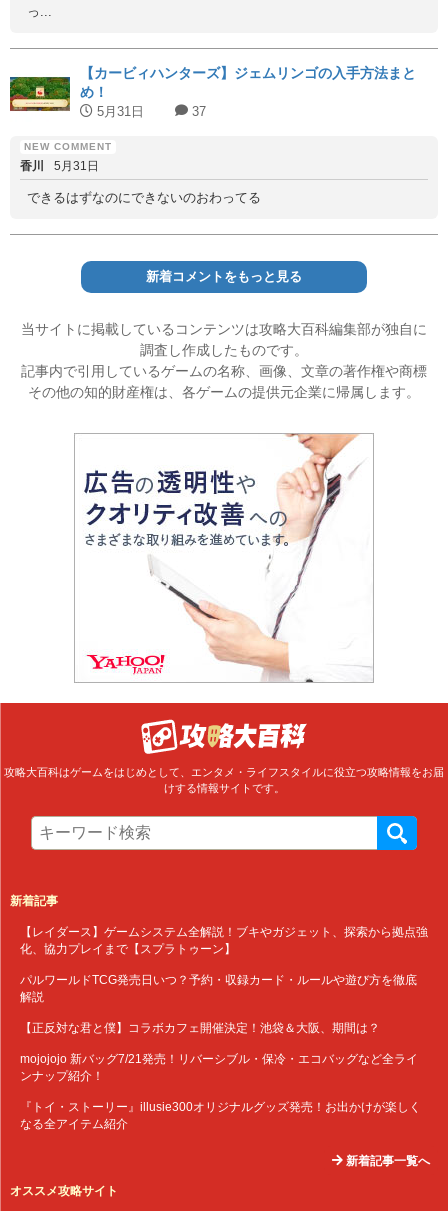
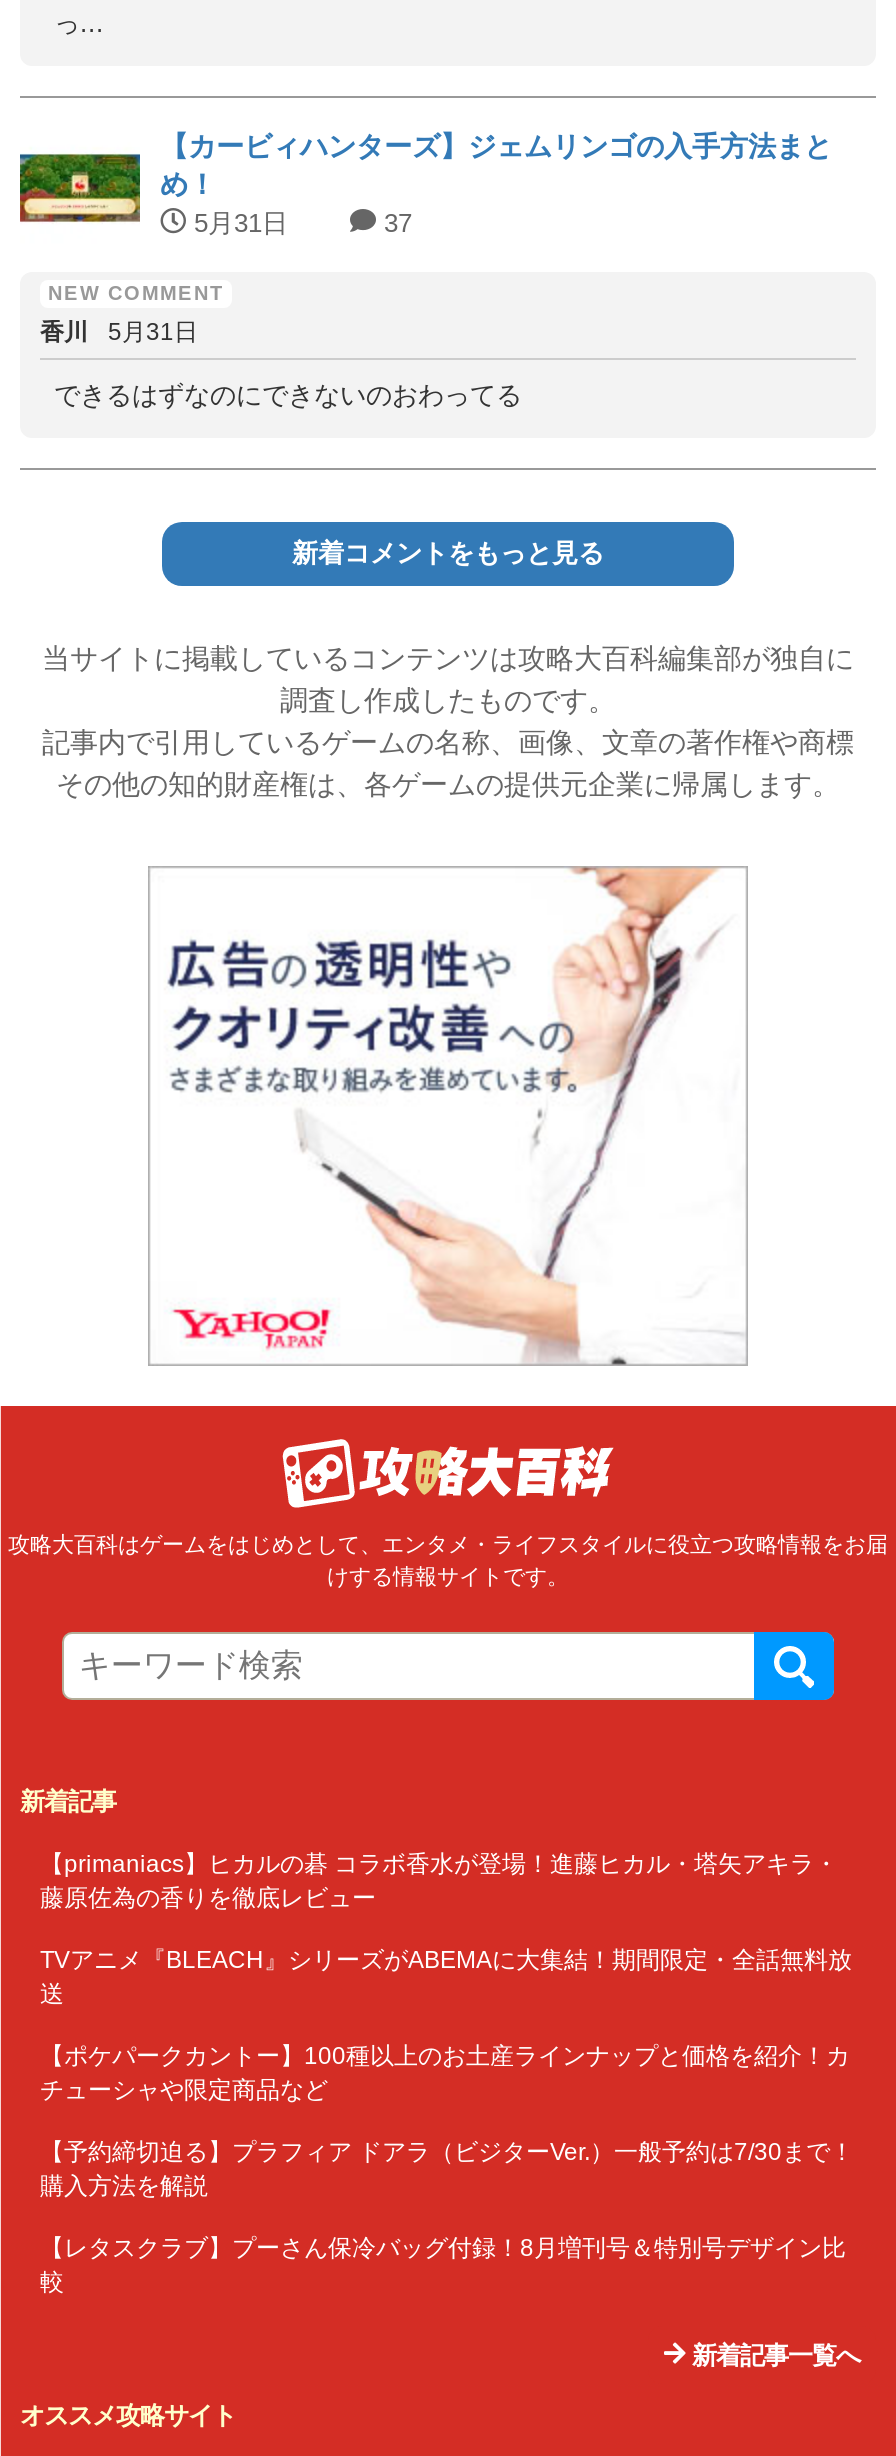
- 【レイダース】ゲームシステム全解説！ブキやガジェット、探索から拠点強
- 化、協力プレイまで【スプラトゥーン】
+ 【primaniacs】ヒカルの碁 コラボ香水が登場！進藤ヒカル・塔矢アキラ・
+ 藤原佐為の香りを徹底レビュー

- パルワールドTCG発売日いつ？予約・収録カード・ルールや遊び方を徹底
- 解説
+ TVアニメ『BLEACH』シリーズがABEMAに大集結！期間限定・全話無料放
+ 送

- 【正反対な君と僕】コラボカフェ開催決定！池袋＆大阪、期間は？
+ 【ポケパークカントー】100種以上のお土産ラインナップと価格を紹介！カ
+ チューシャや限定商品など

- mojojojo 新バッグ7/21発売！リバーシブル・保冷・エコバッグなど全ライ
- ンナップ紹介！
+ 【予約締切迫る】プラフィア ドアラ（ビジターVer.）一般予約は7/30まで！
+ 購入方法を解説

- 『トイ・ストーリー』illusie300オリジナルグッズ発売！お出かけが楽しく
- なる全アイテム紹介
+ 【レタスクラブ】プーさん保冷バッグ付録！8月増刊号＆特別号デザイン比
+ 較
